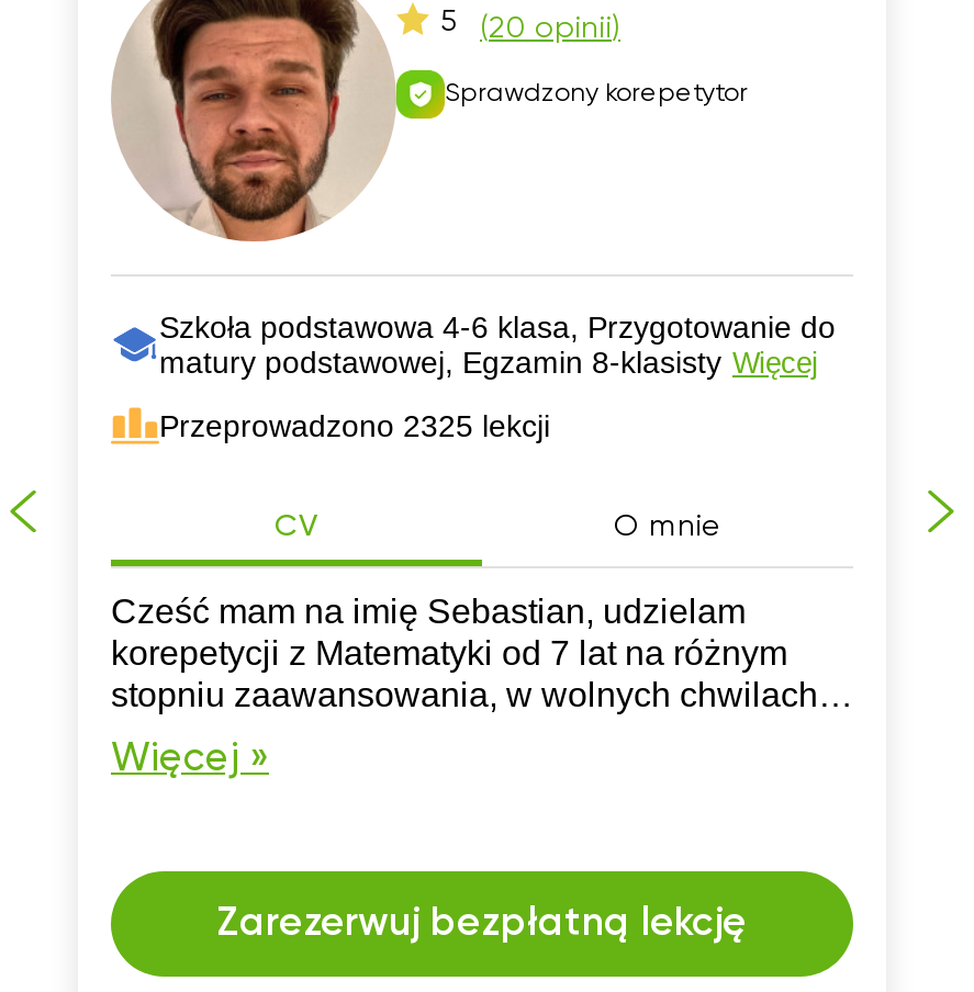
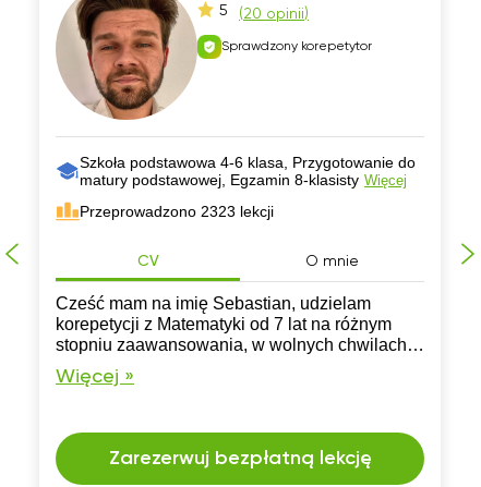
- Przeprowadzono 2325 lekcji
+ Przeprowadzono 2323 lekcji
